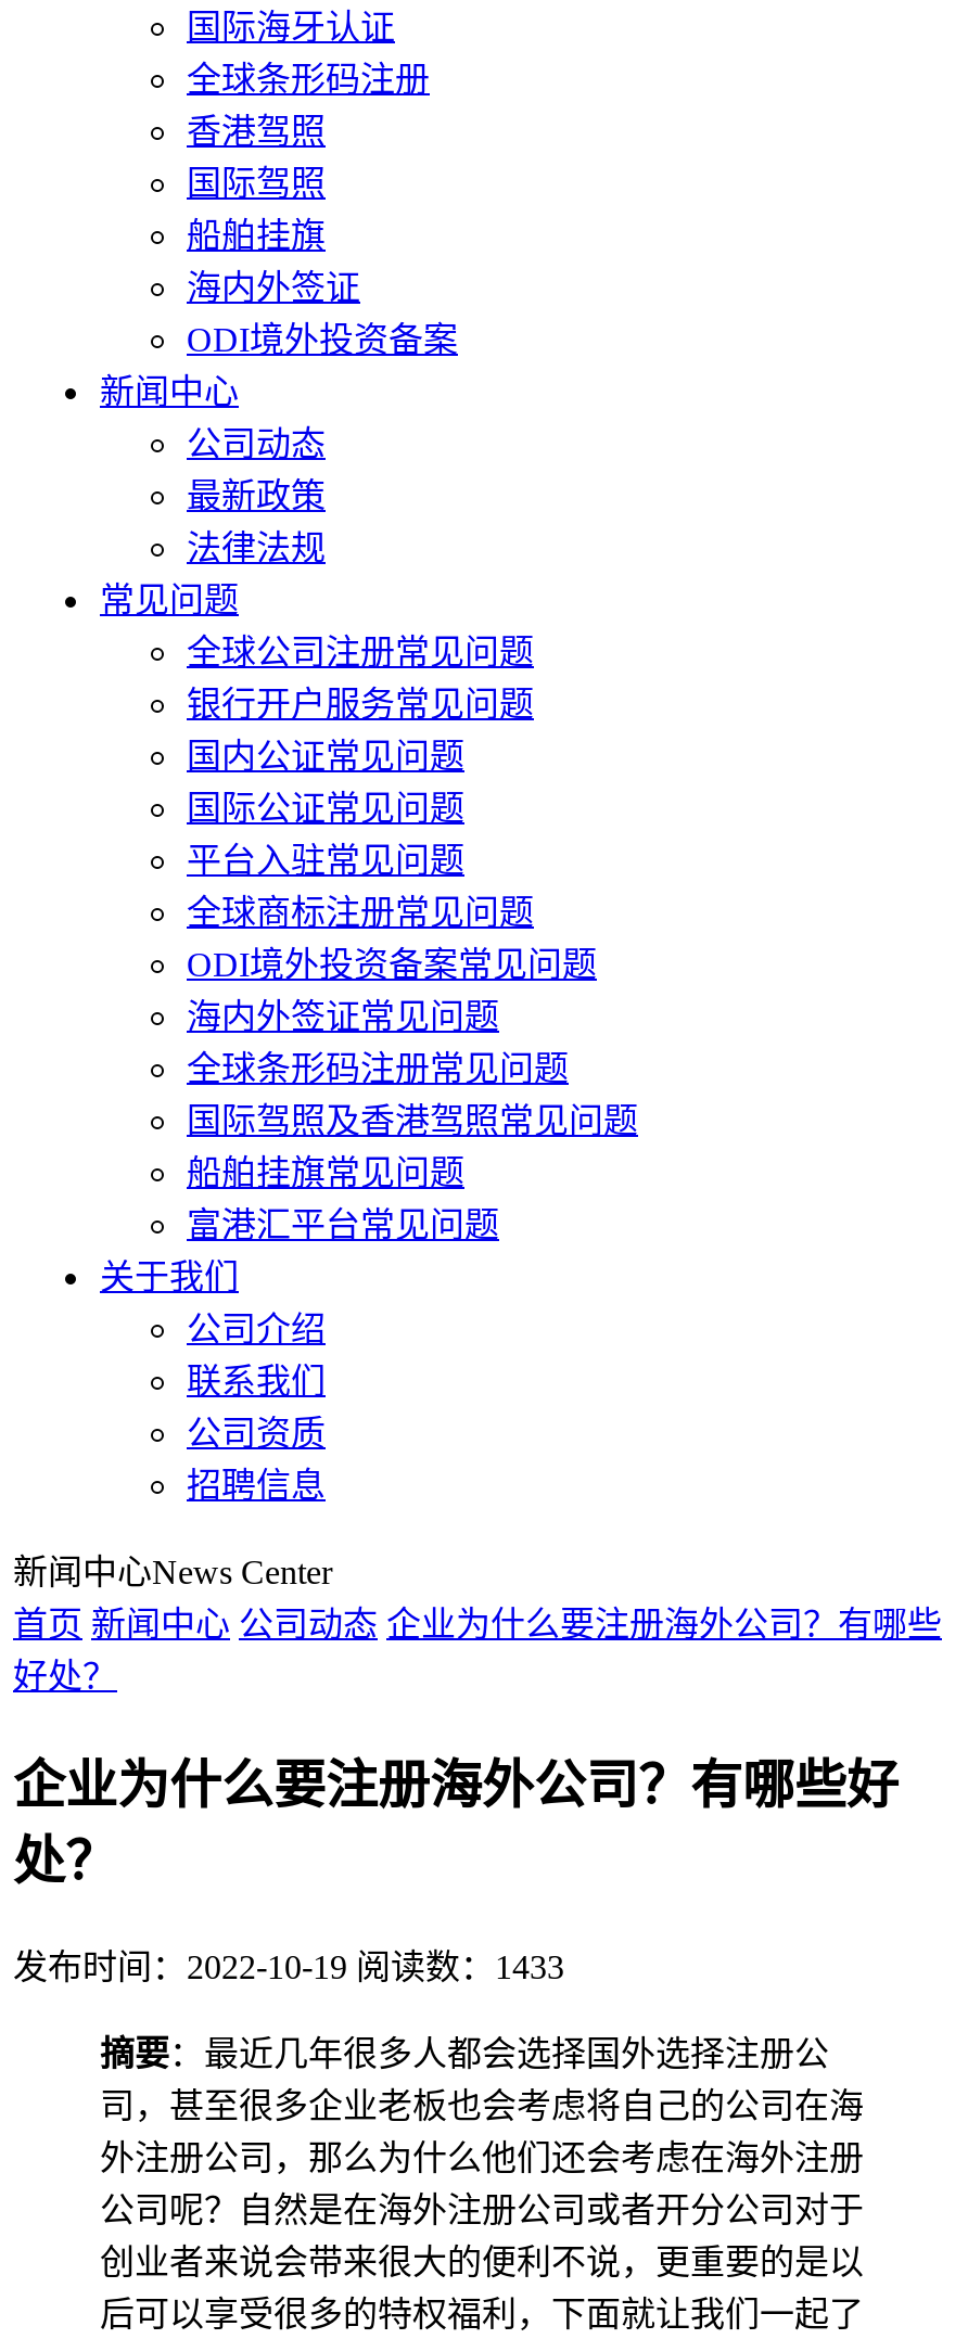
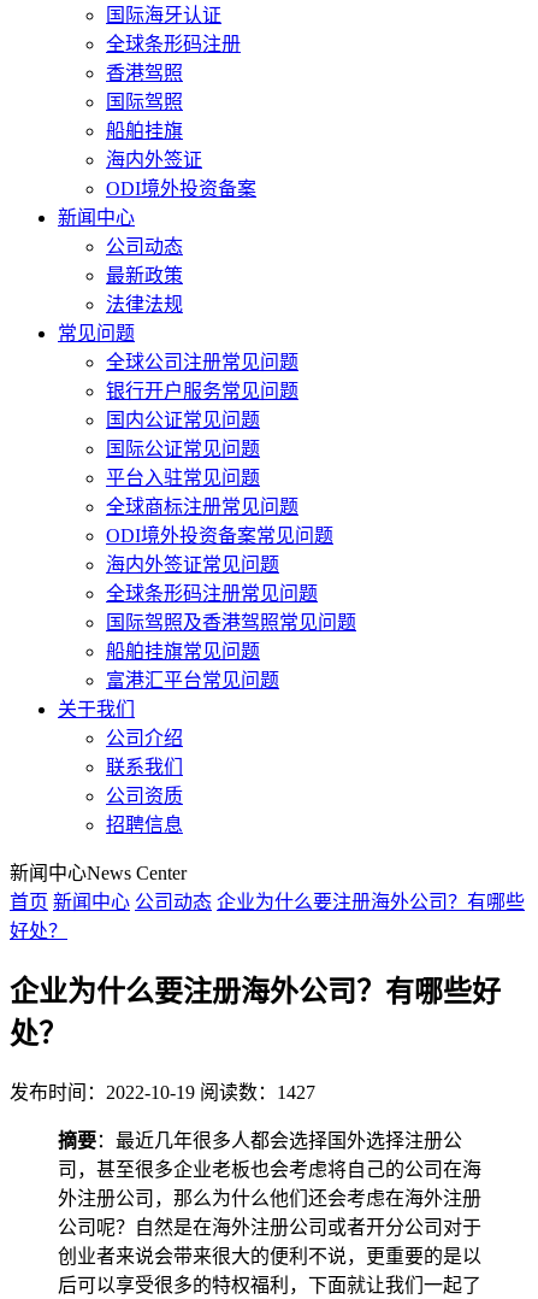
- 发布时间：2022-10-19 阅读数：1433
+ 发布时间：2022-10-19 阅读数：1427
